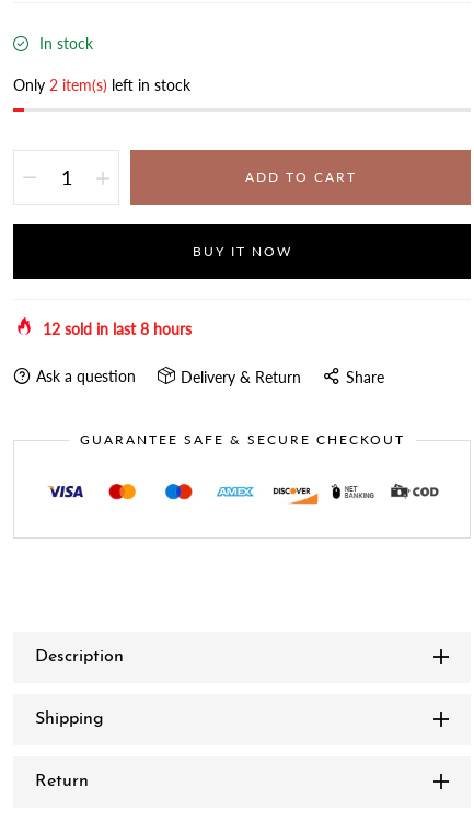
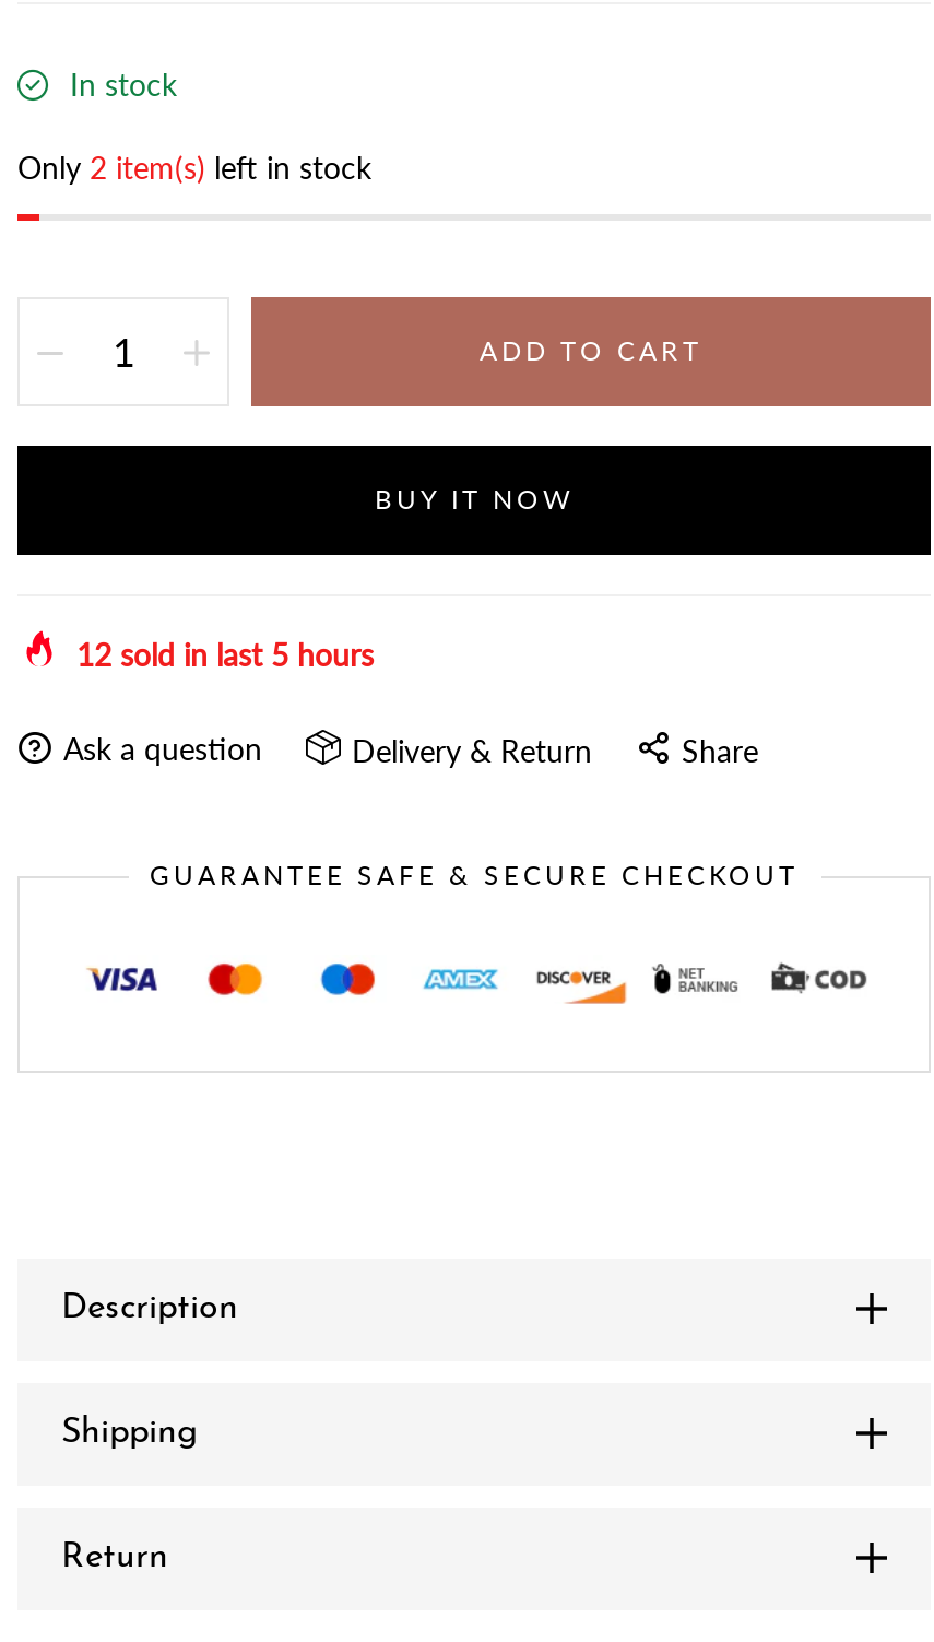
- 12 sold in last 8 hours
+ 12 sold in last 5 hours
